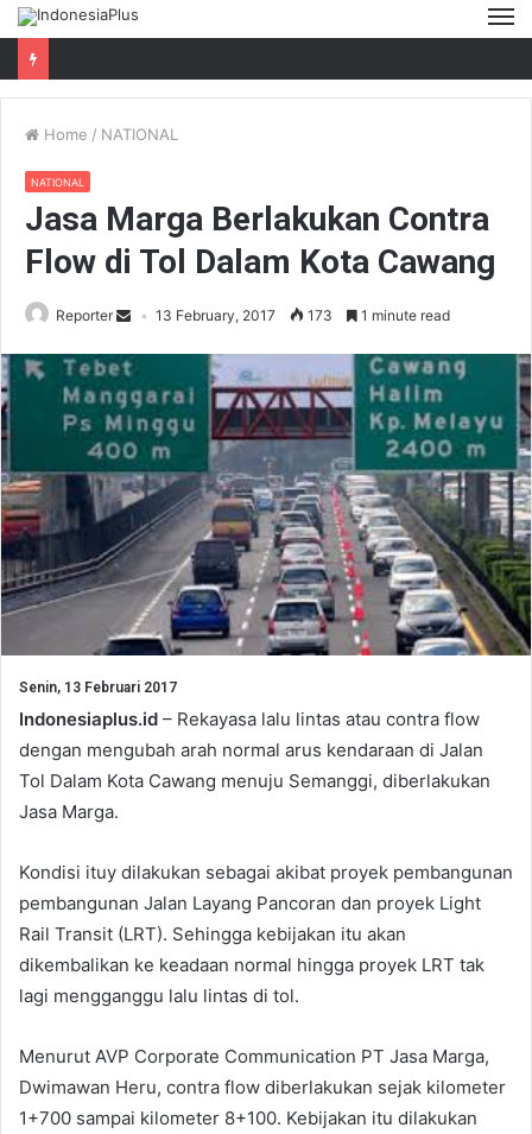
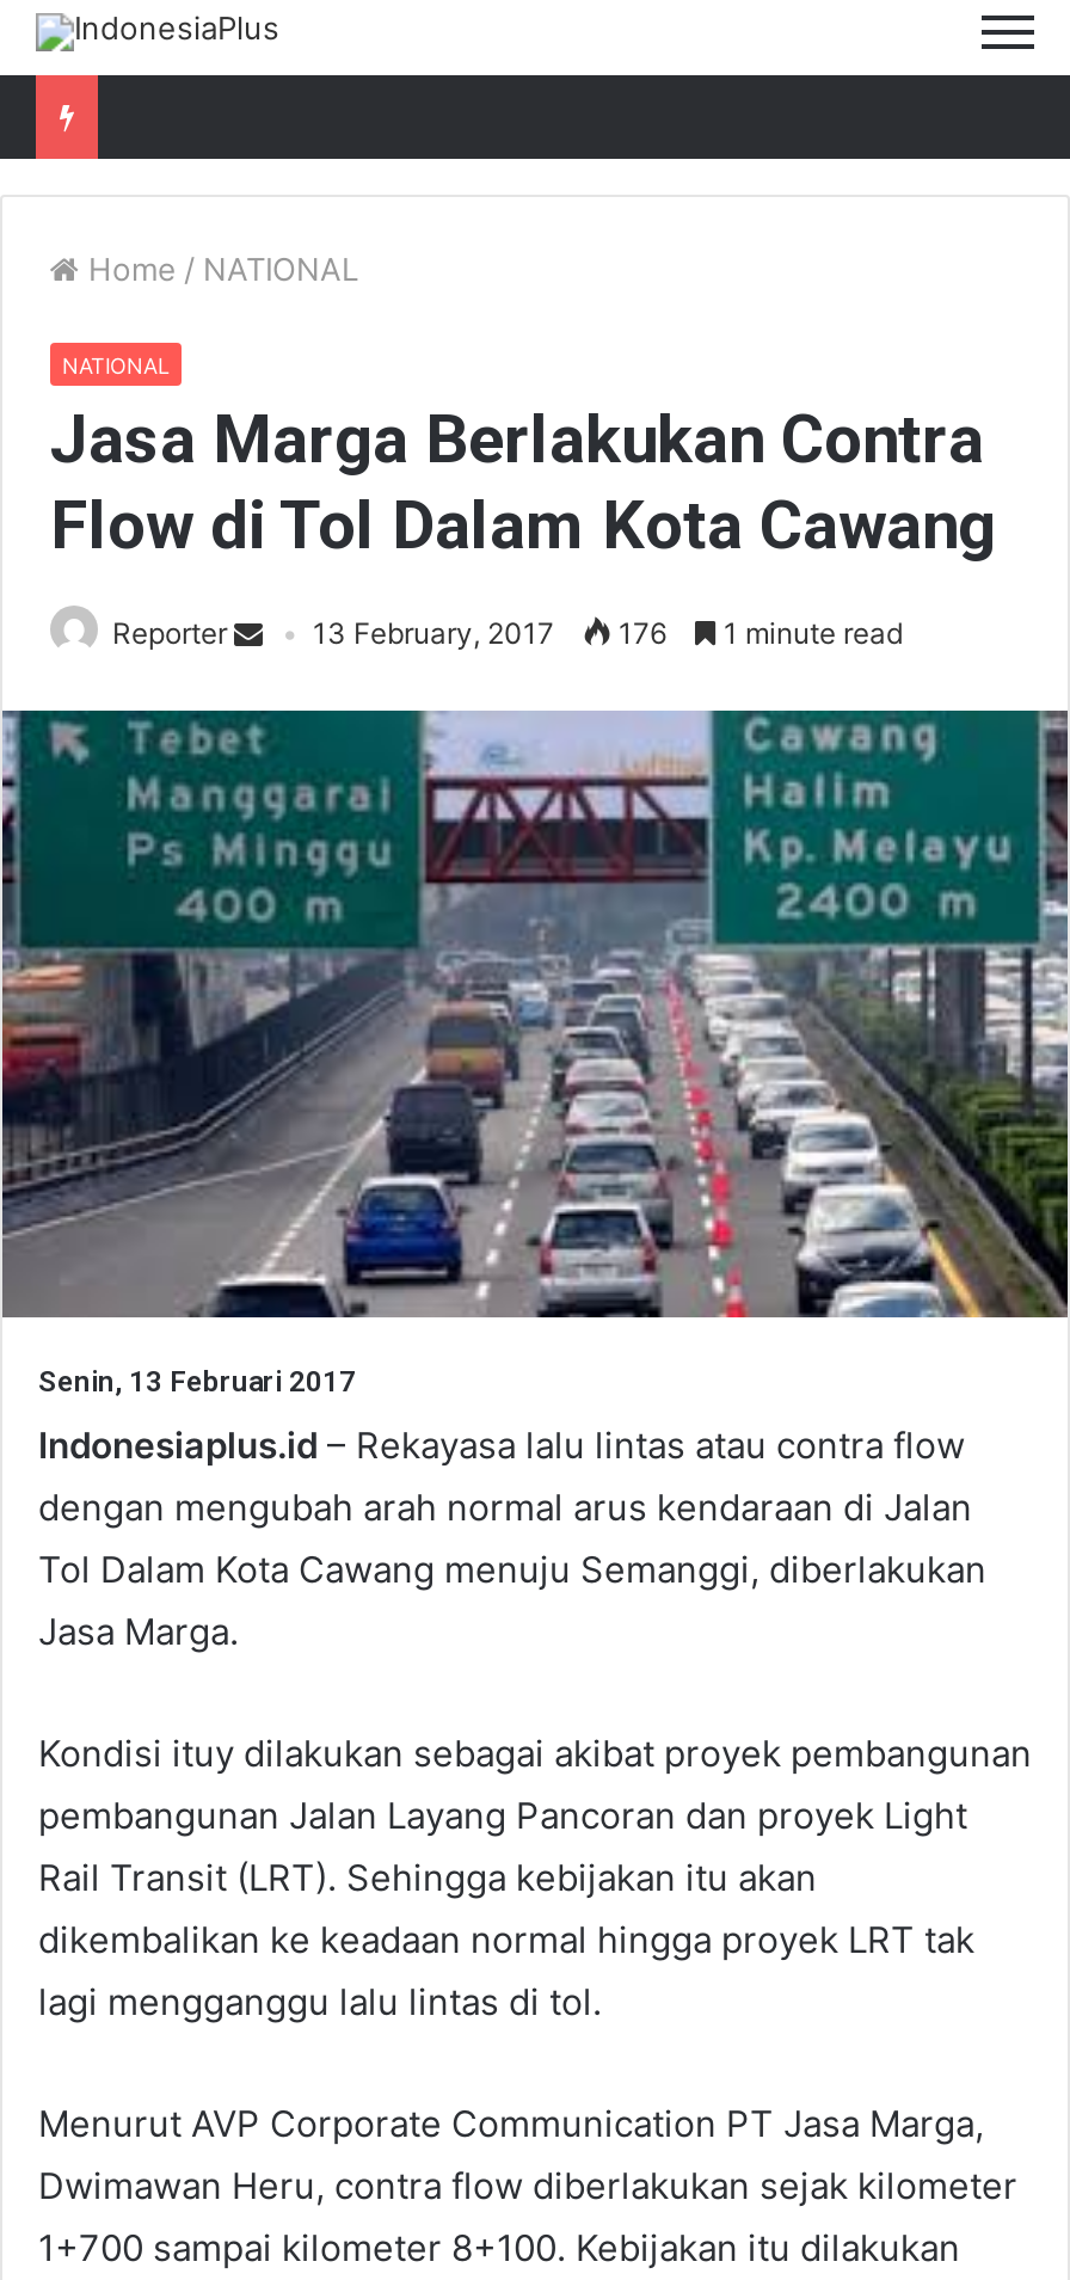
- 13 February, 2017 173 1 minute read
+ 13 February, 2017 176 1 minute read
